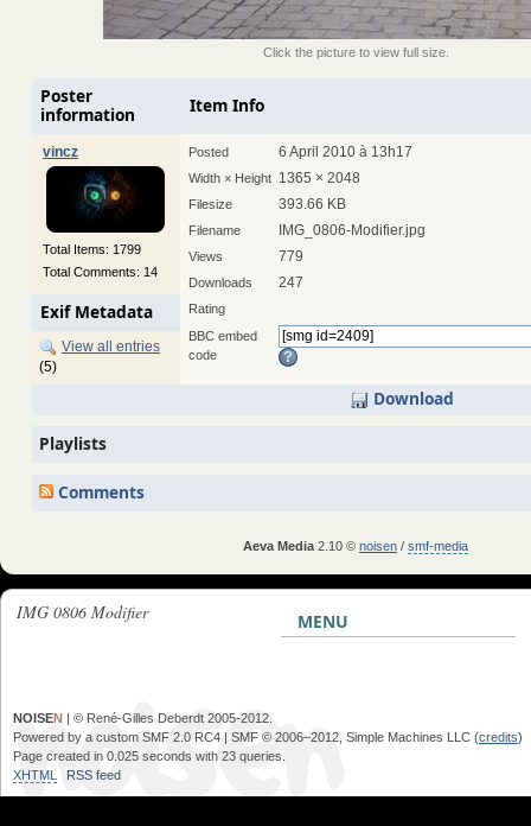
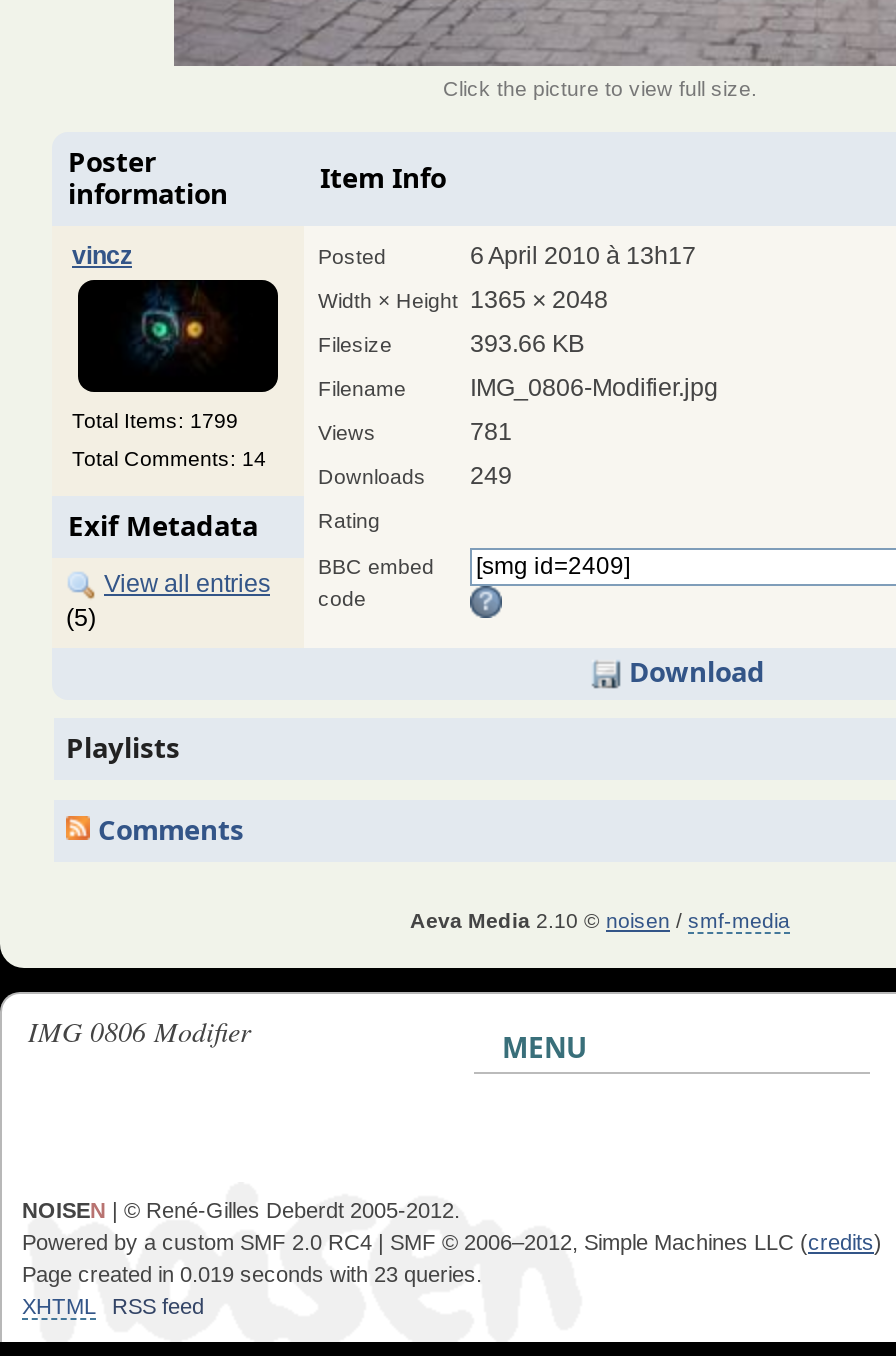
- 779
+ 781

- Downloads 247
+ Downloads 249

- Page created in 0.025 seconds with 23 queries.
+ Page created in 0.019 seconds with 23 queries.
